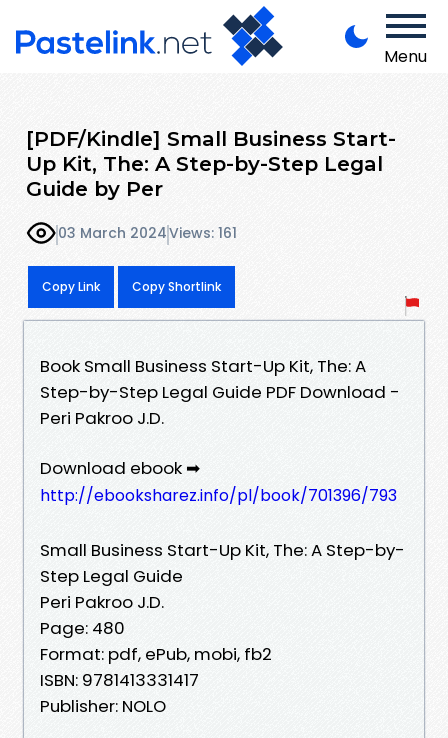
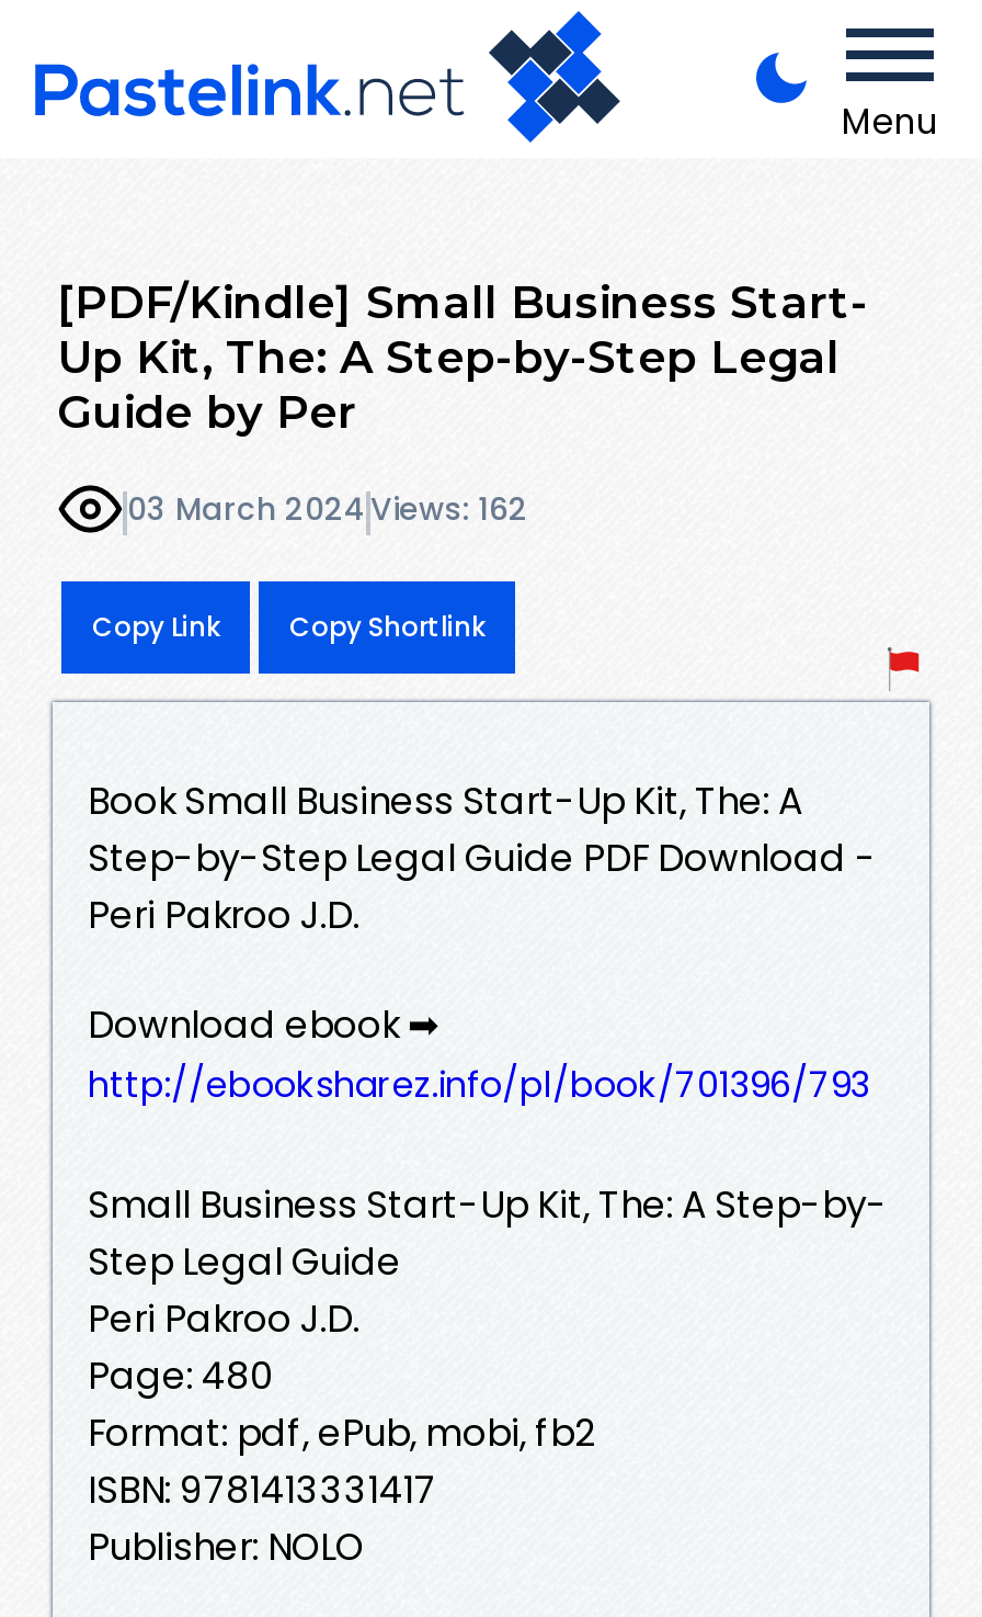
- 03 March 2024 Views: 161
+ 03 March 2024 Views: 162
